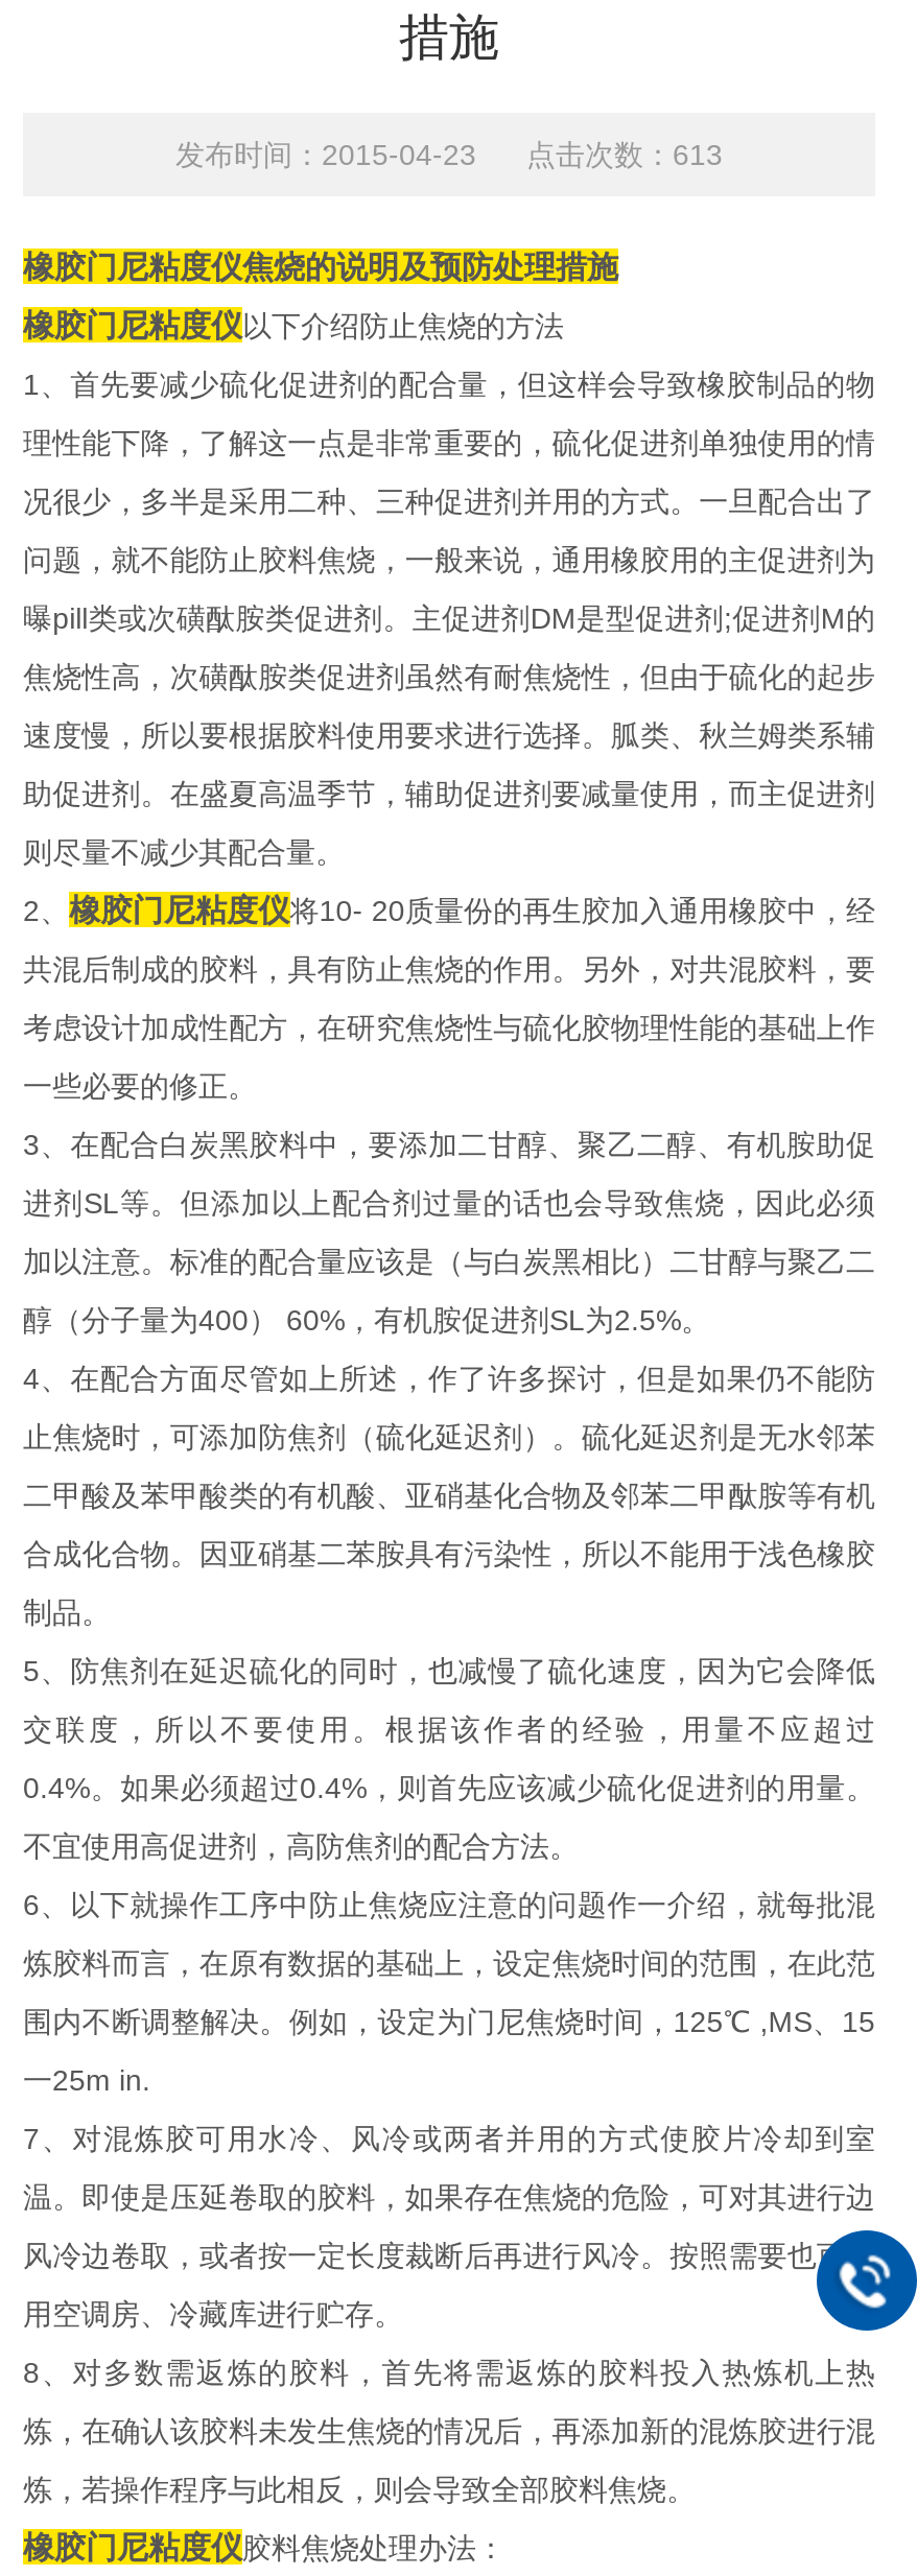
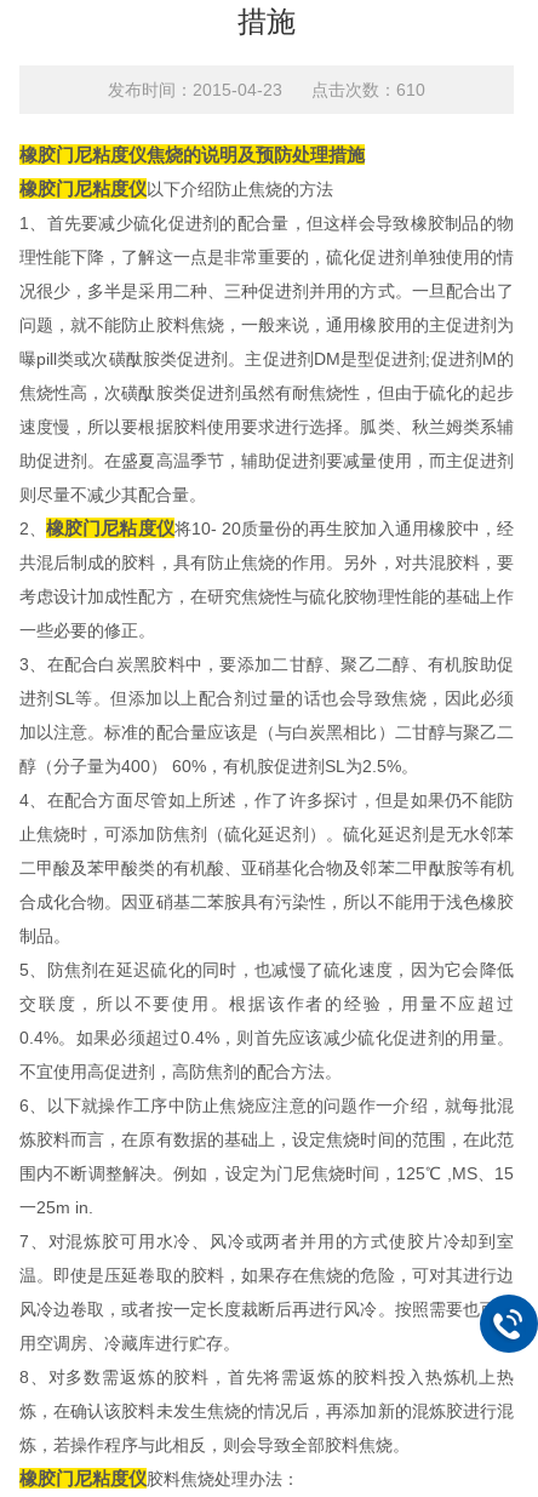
- 发布时间：2015-04-23 点击次数：613
+ 发布时间：2015-04-23 点击次数：610
